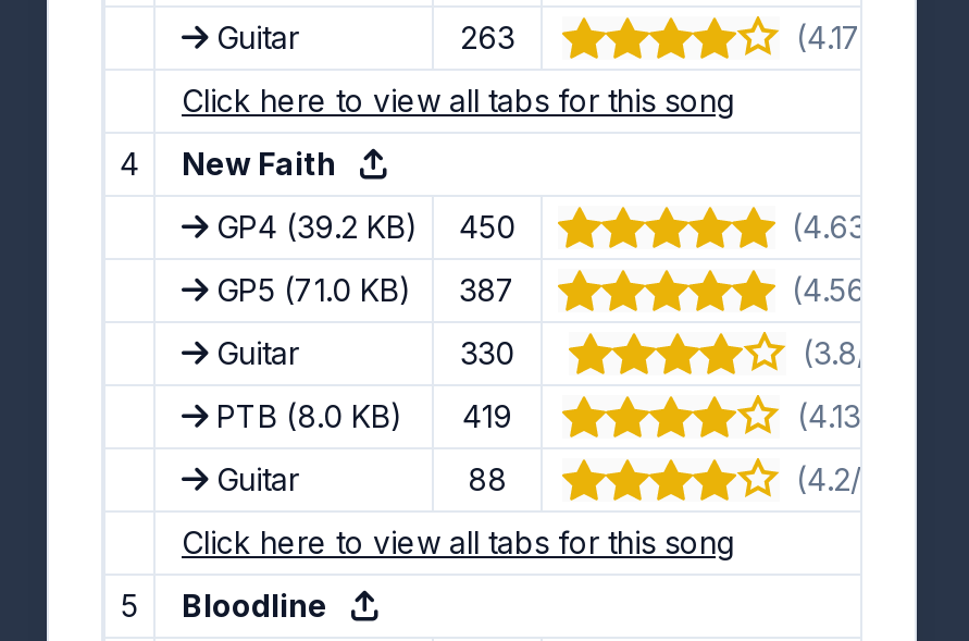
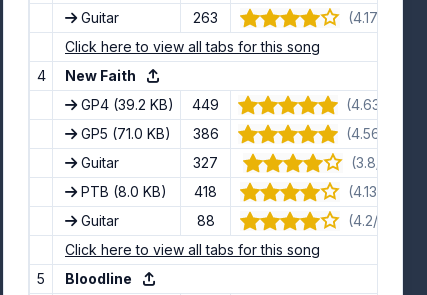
- GP4 (39.2 KB) 450
+ GP4 (39.2 KB) 449

- GP5 (71.0 KB) 387
+ GP5 (71.0 KB) 386

- 330
+ 327

- PTB (8.0 KB) 419
+ PTB (8.0 KB) 418
